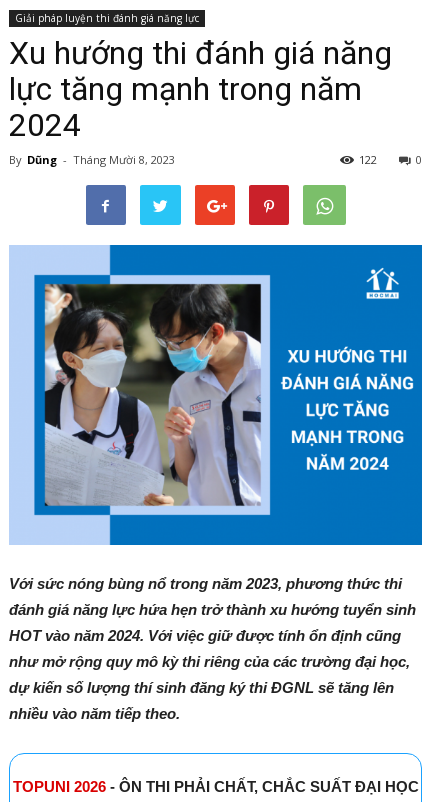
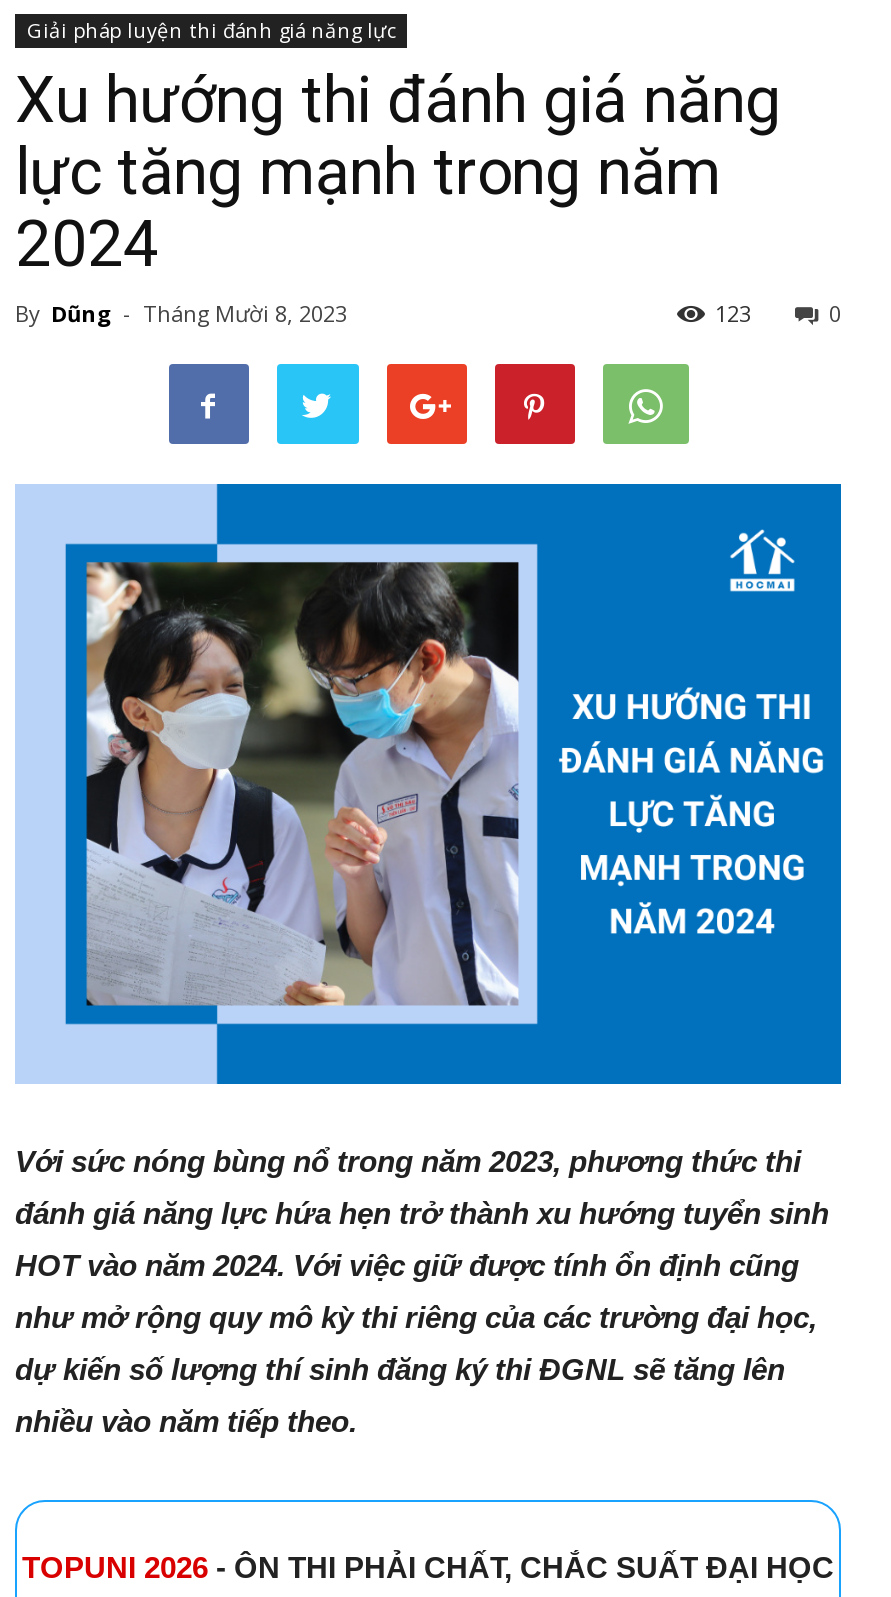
- 122
+ 123
